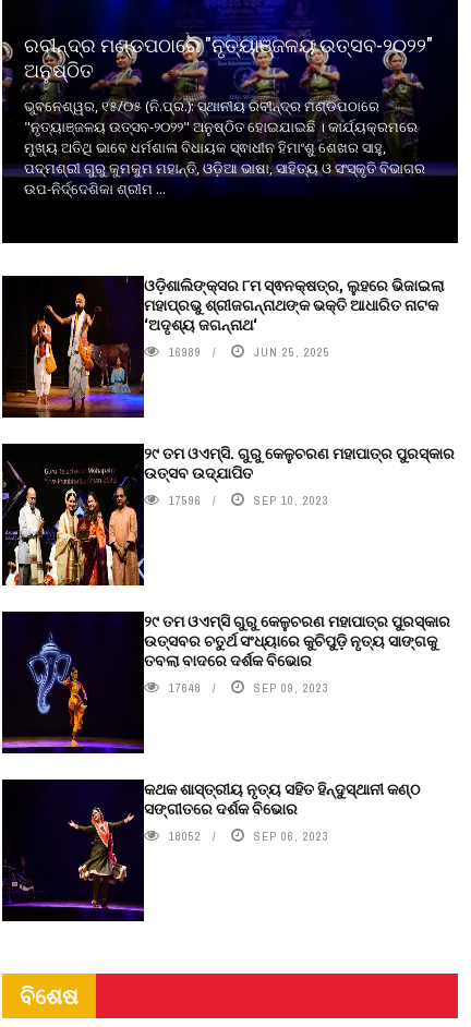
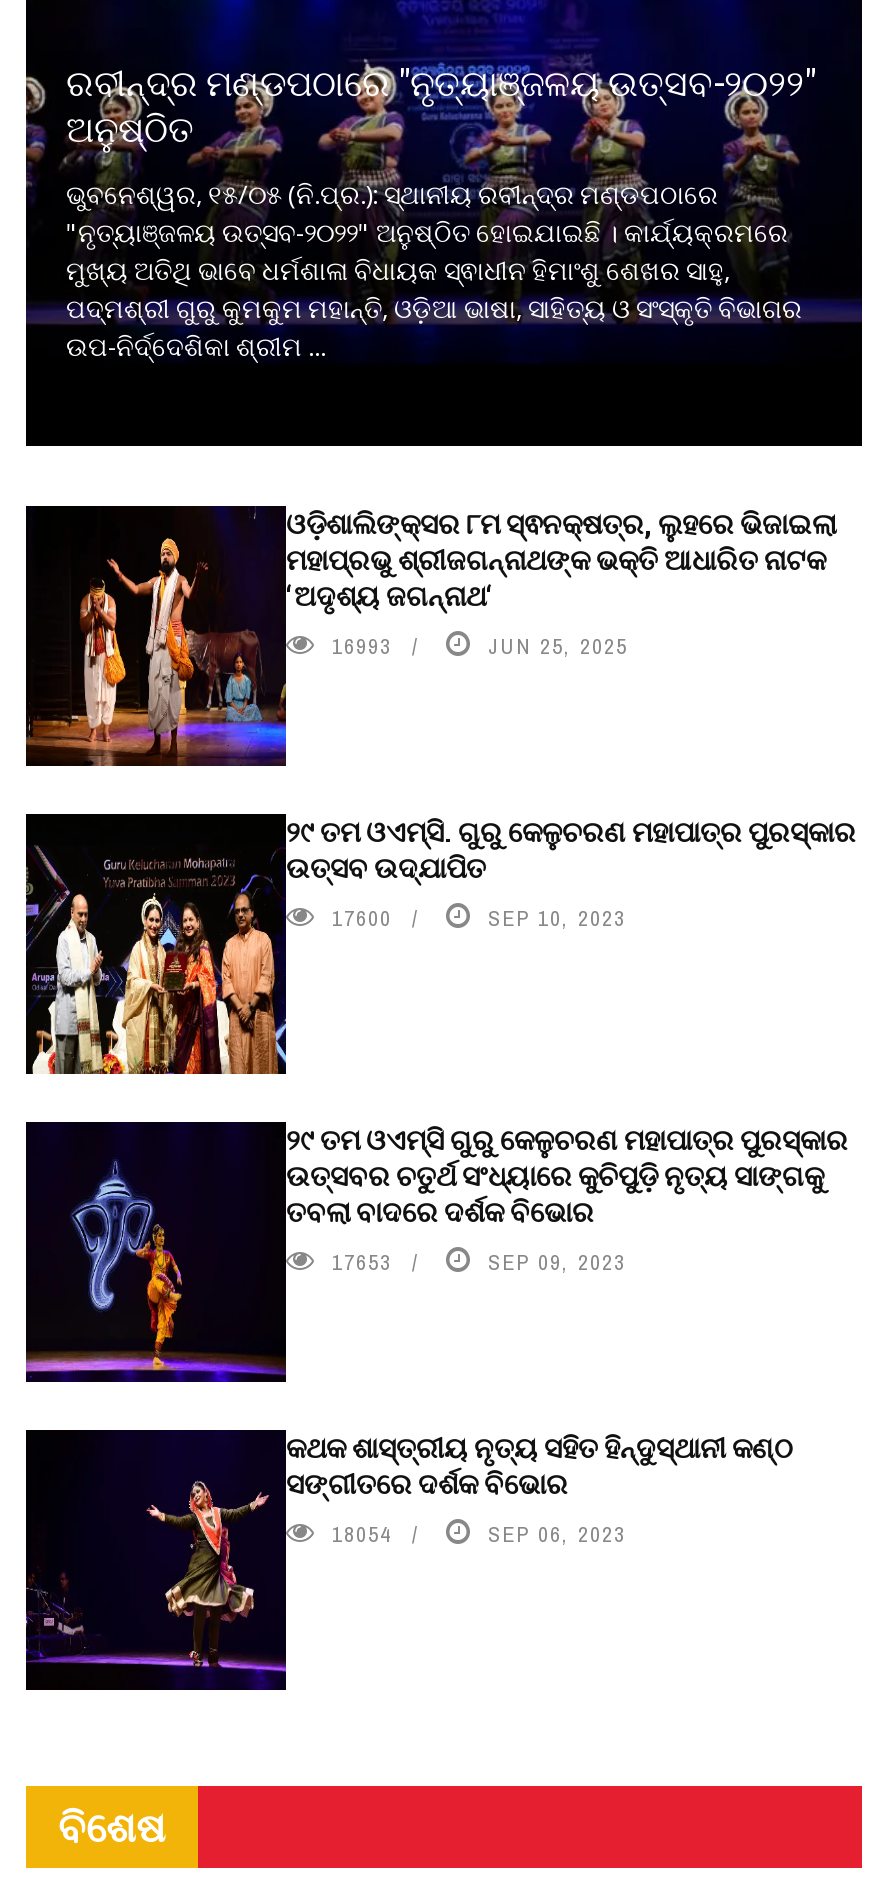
- 16989
+ 16993

- 17596
+ 17600

- 17648
+ 17653

- 18052
+ 18054
